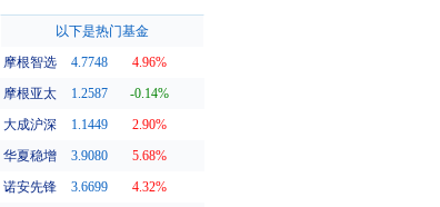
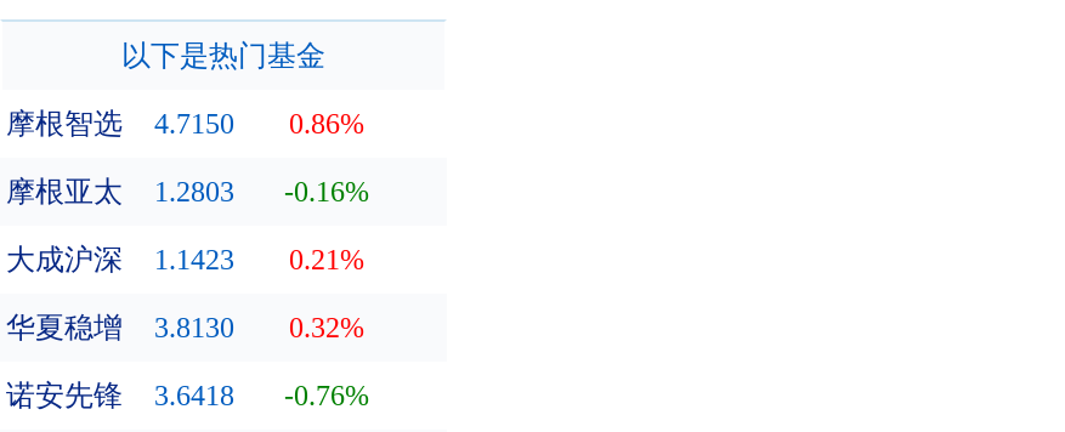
- 4.7748
+ 4.7150

- 4.96%
+ 0.86%

- 1.2587
+ 1.2803

- -0.14%
+ -0.16%

- 1.1449
+ 1.1423

- 2.90%
+ 0.21%

- 3.9080
+ 3.8130

- 5.68%
+ 0.32%

- 3.6699
+ 3.6418

- 4.32%
+ -0.76%
